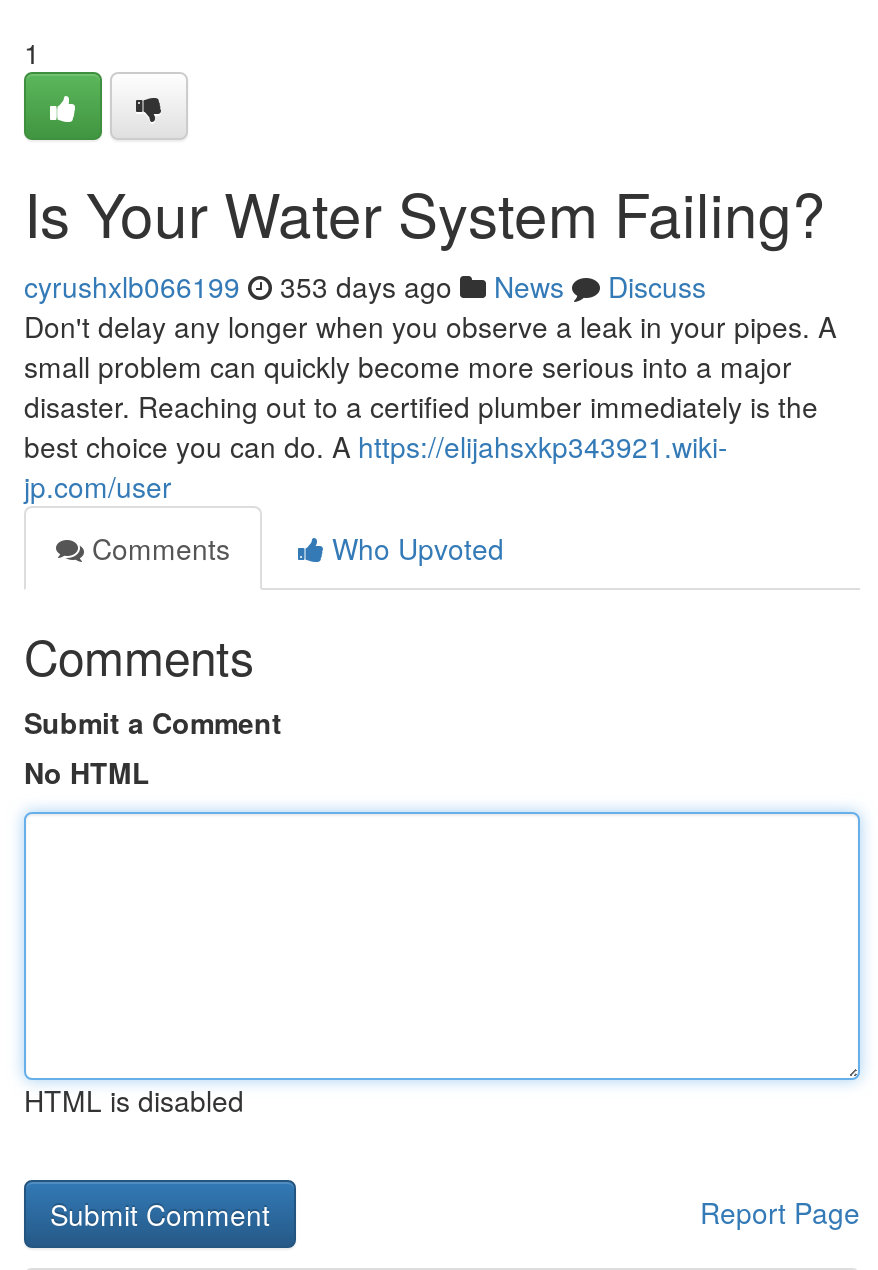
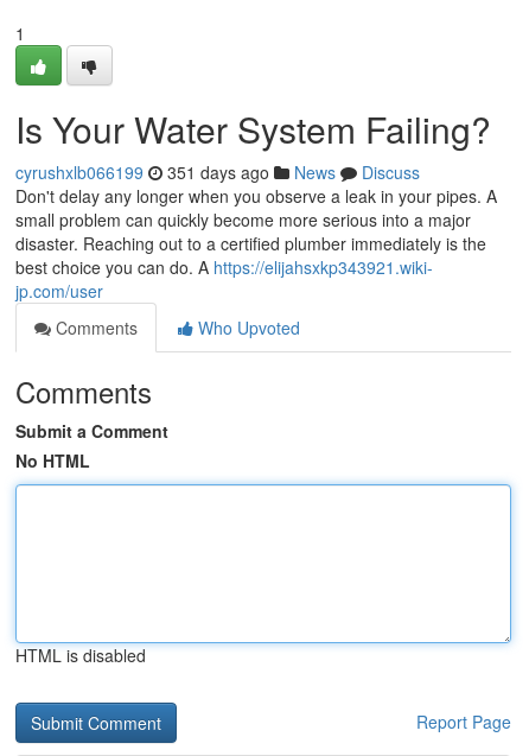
- cyrushxlb066199 353 days ago News Discuss
+ cyrushxlb066199 351 days ago News Discuss
